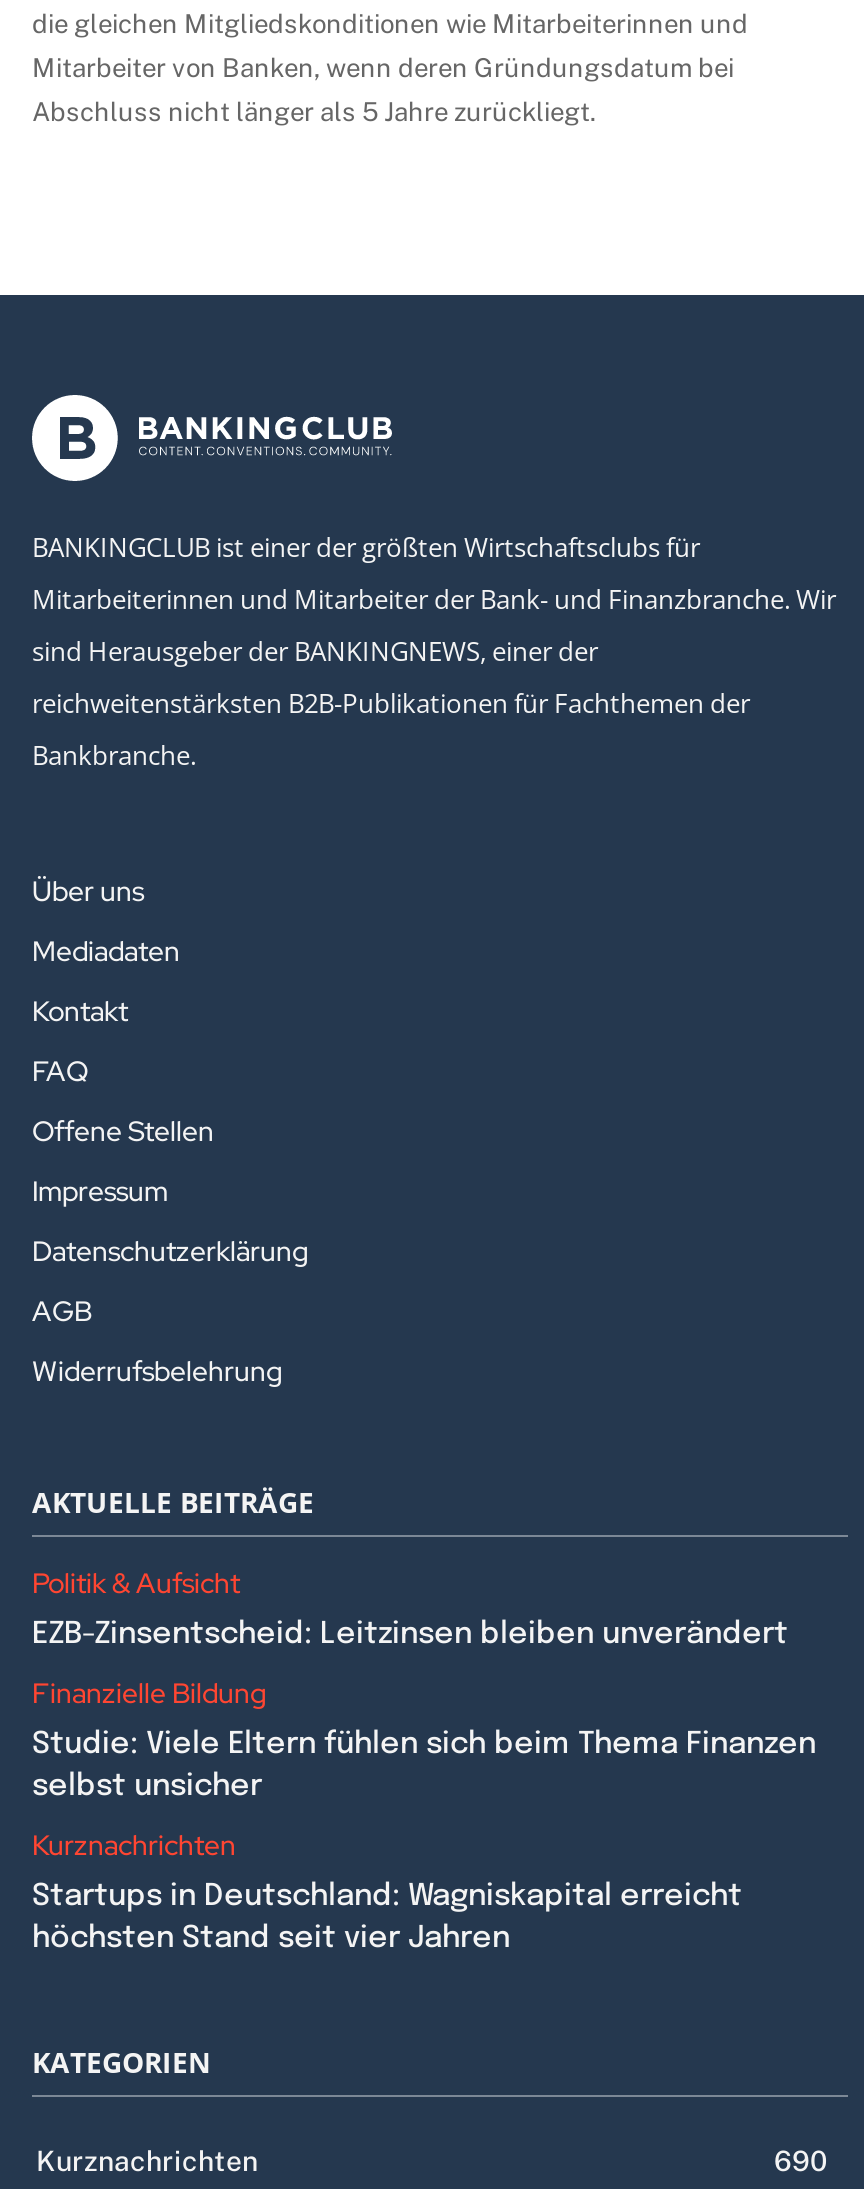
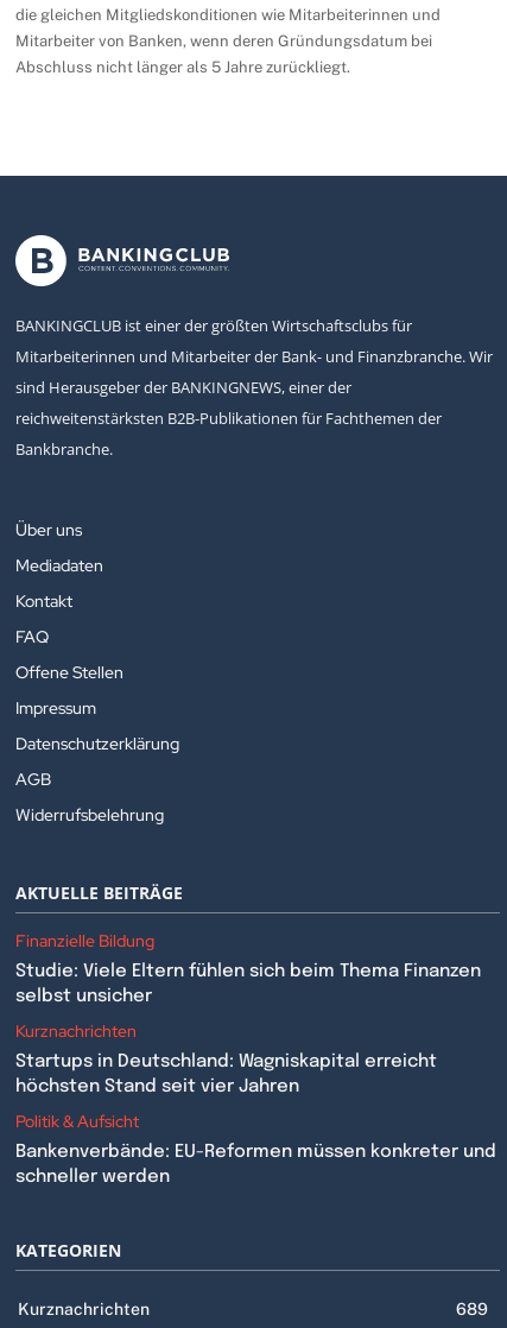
moved down: Politik & Aufsicht

- EZB-Zinsentscheid: Leitzinsen bleiben unverändert

moved up: Finanzielle Bildung | Studie: Viele Eltern fühlen sich beim Thema Finanzen | selbst unsicher | Kurznachrichten | Startups in Deutschland: Wagniskapital erreicht | höchsten Stand seit vier Jahren

+ Bankenverbände: EU-Reformen müssen konkreter und
+ schneller werden

- 690
+ 689
